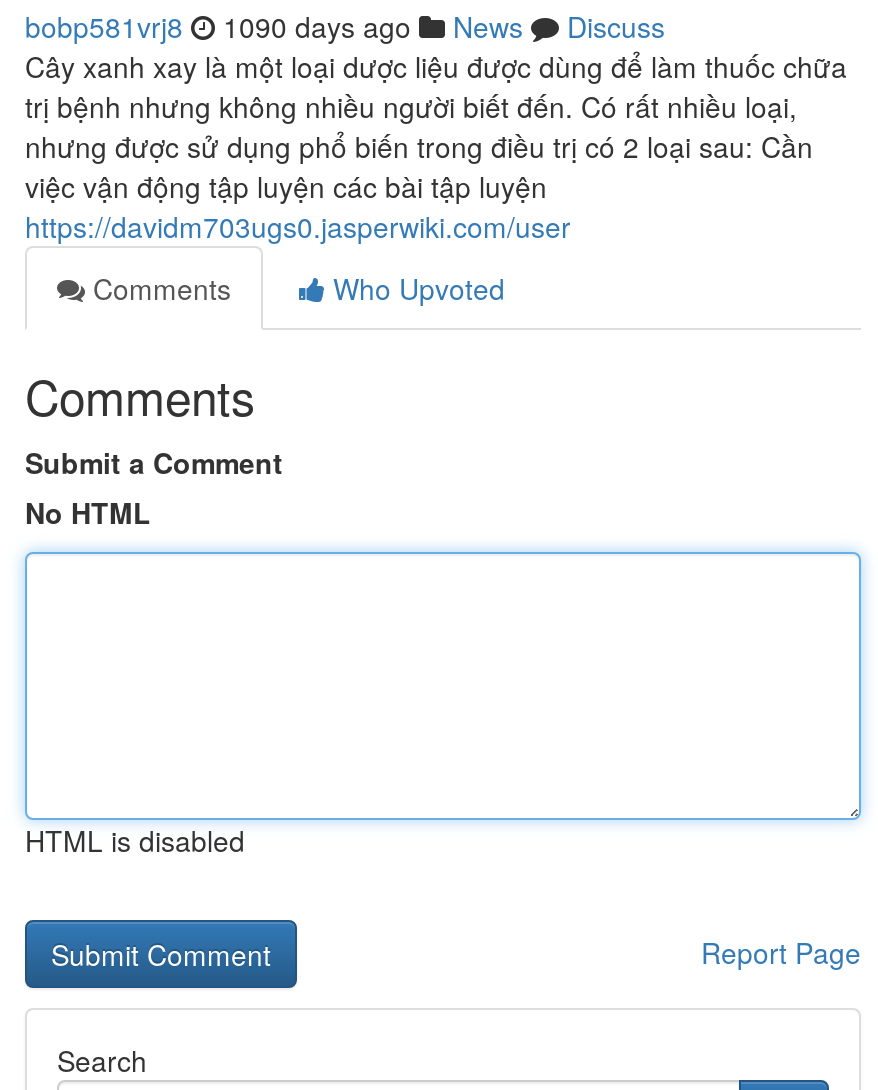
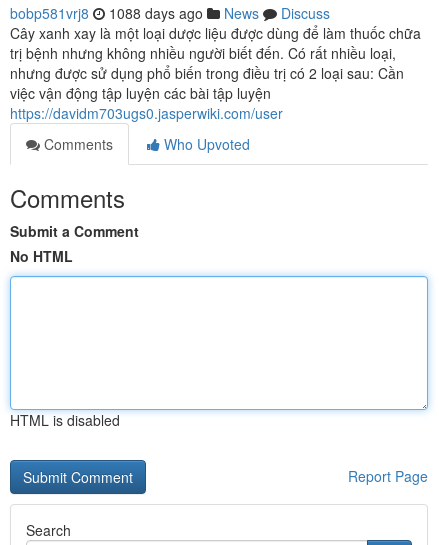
- bobp581vrj8 1090 days ago News Discuss
+ bobp581vrj8 1088 days ago News Discuss
